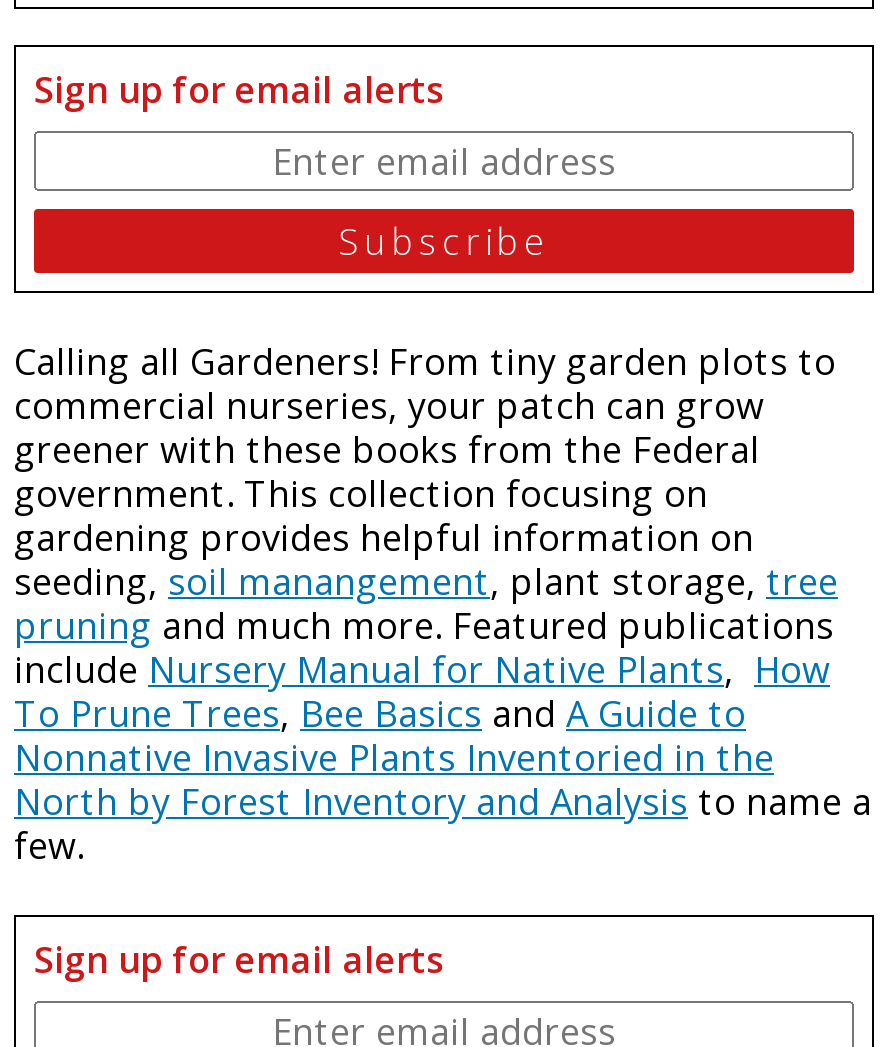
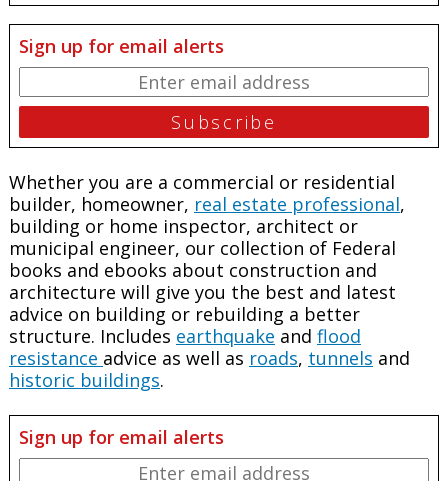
- Calling all Gardeners! From tiny garden plots to
- commercial nurseries, your patch can grow
- greener with these books from the Federal
- government. This collection focusing on
- gardening provides helpful information on
- seeding, soil manangement, plant storage, tree
- pruning and much more. Featured publications
- includeNursery Manual for Native Plants, How
- To Prune Trees,Bee BasicsandA Guide to
- Nonnative Invasive Plants Inventoried in the
- North by Forest Inventory and Analysisto name a
- few.
+ Whether you are a commercial or residential
+ builder, homeowner, real estate professional,
+ building or home inspector, architect or
+ municipal engineer, our collection of Federal
+ books and ebooks about construction and
+ architecture will give you the best and latest
+ advice on building or rebuilding a better
+ structure. Includes earthquakeand flood
+ resistance advice as well asroads, tunnels and
+ historic buildings.
